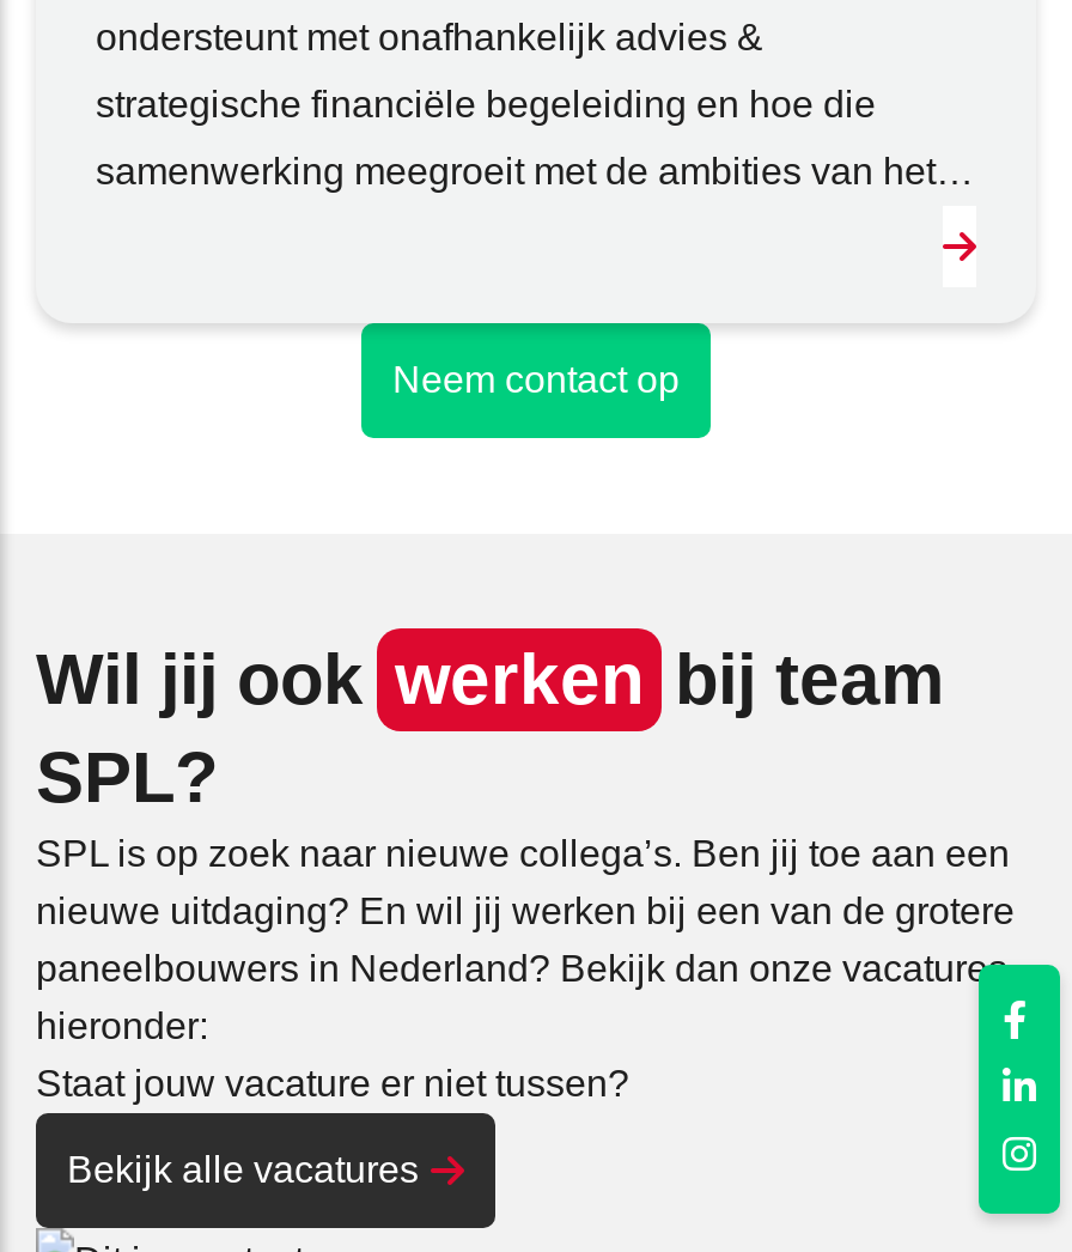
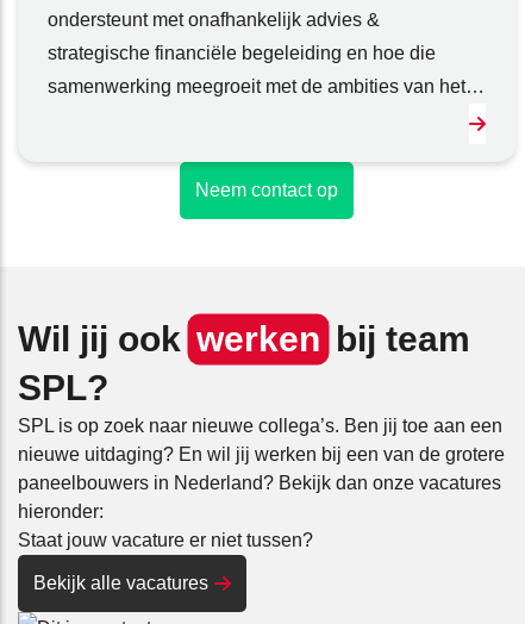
- [image]
